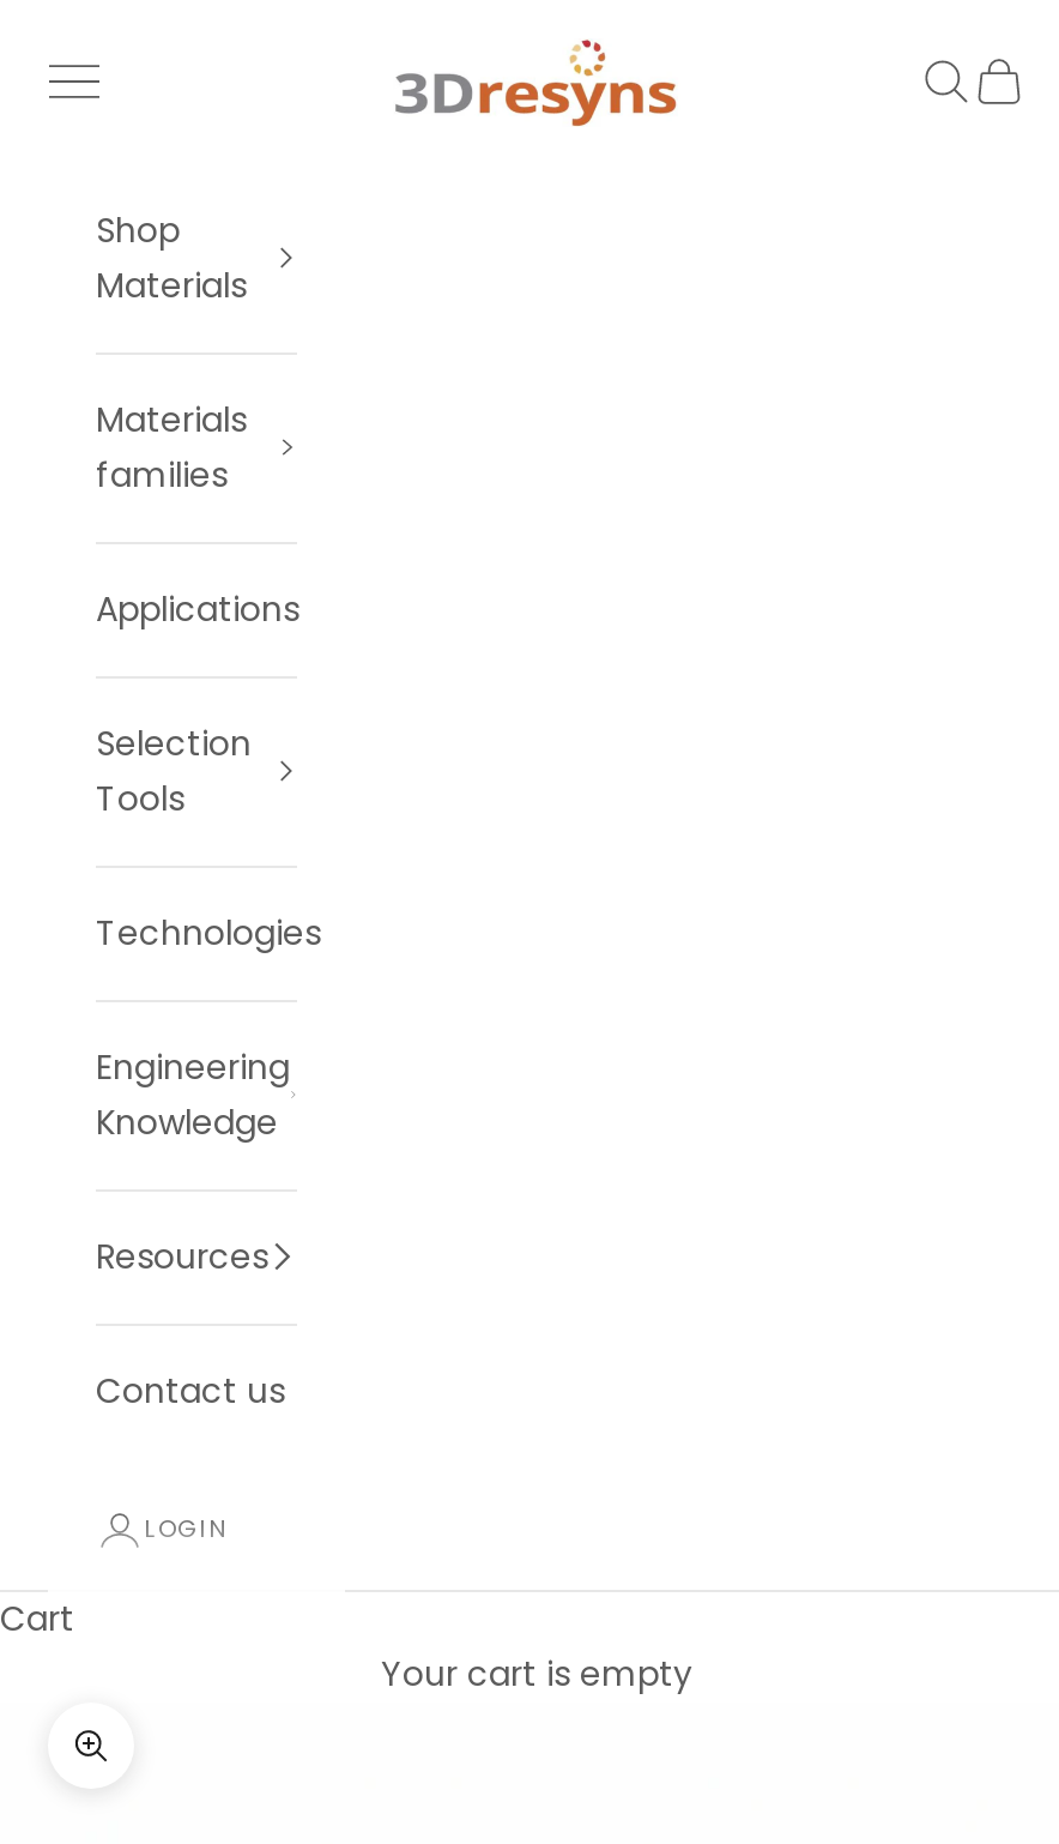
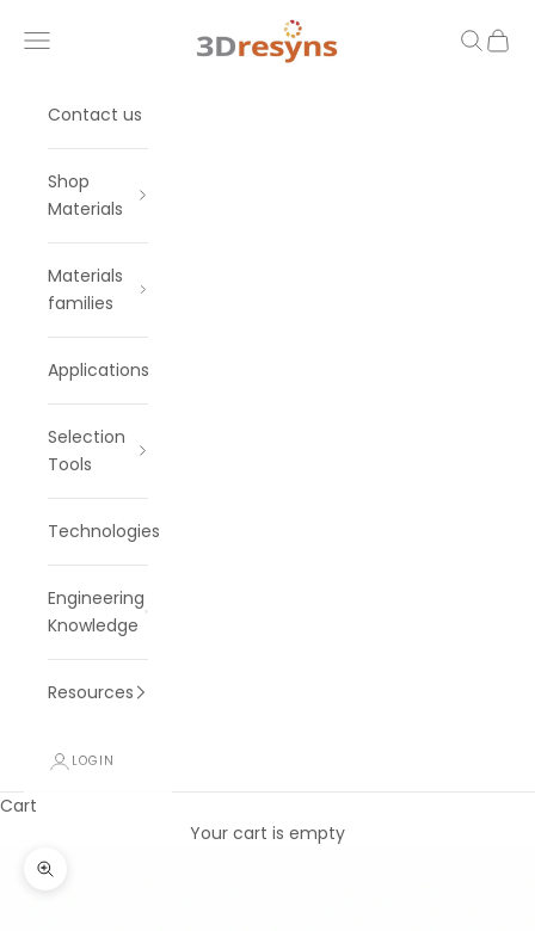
moved down: Shop | Materials | Materials | ... | Knowledge | Resources

moved up: Contact us
